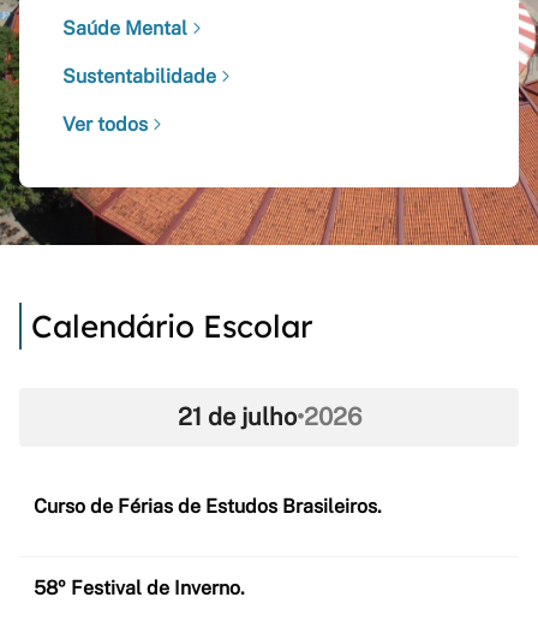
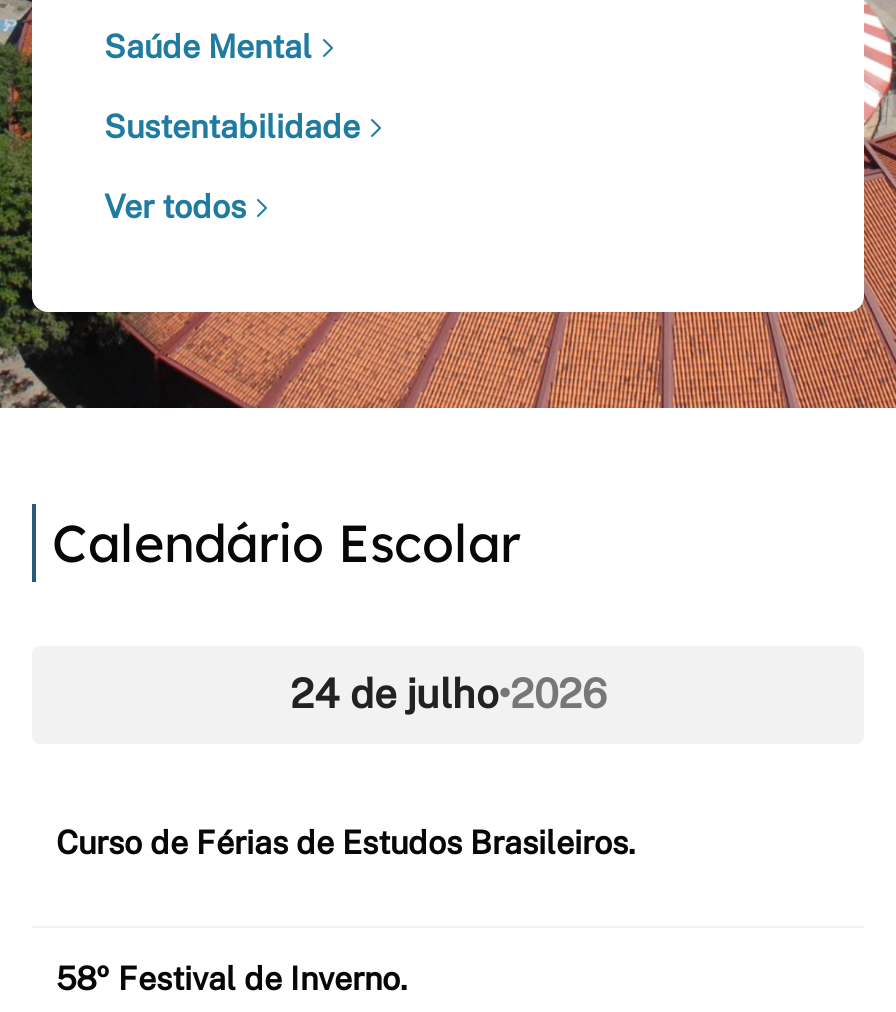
- 21 de julho•2026
+ 24 de julho•2026
